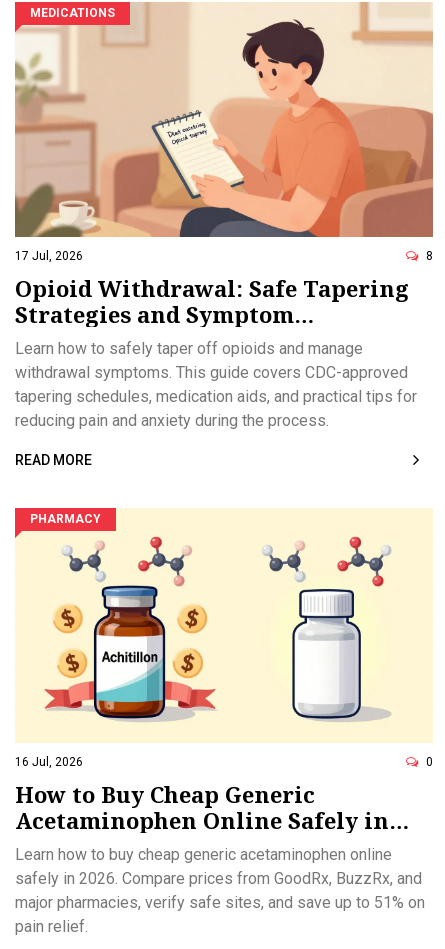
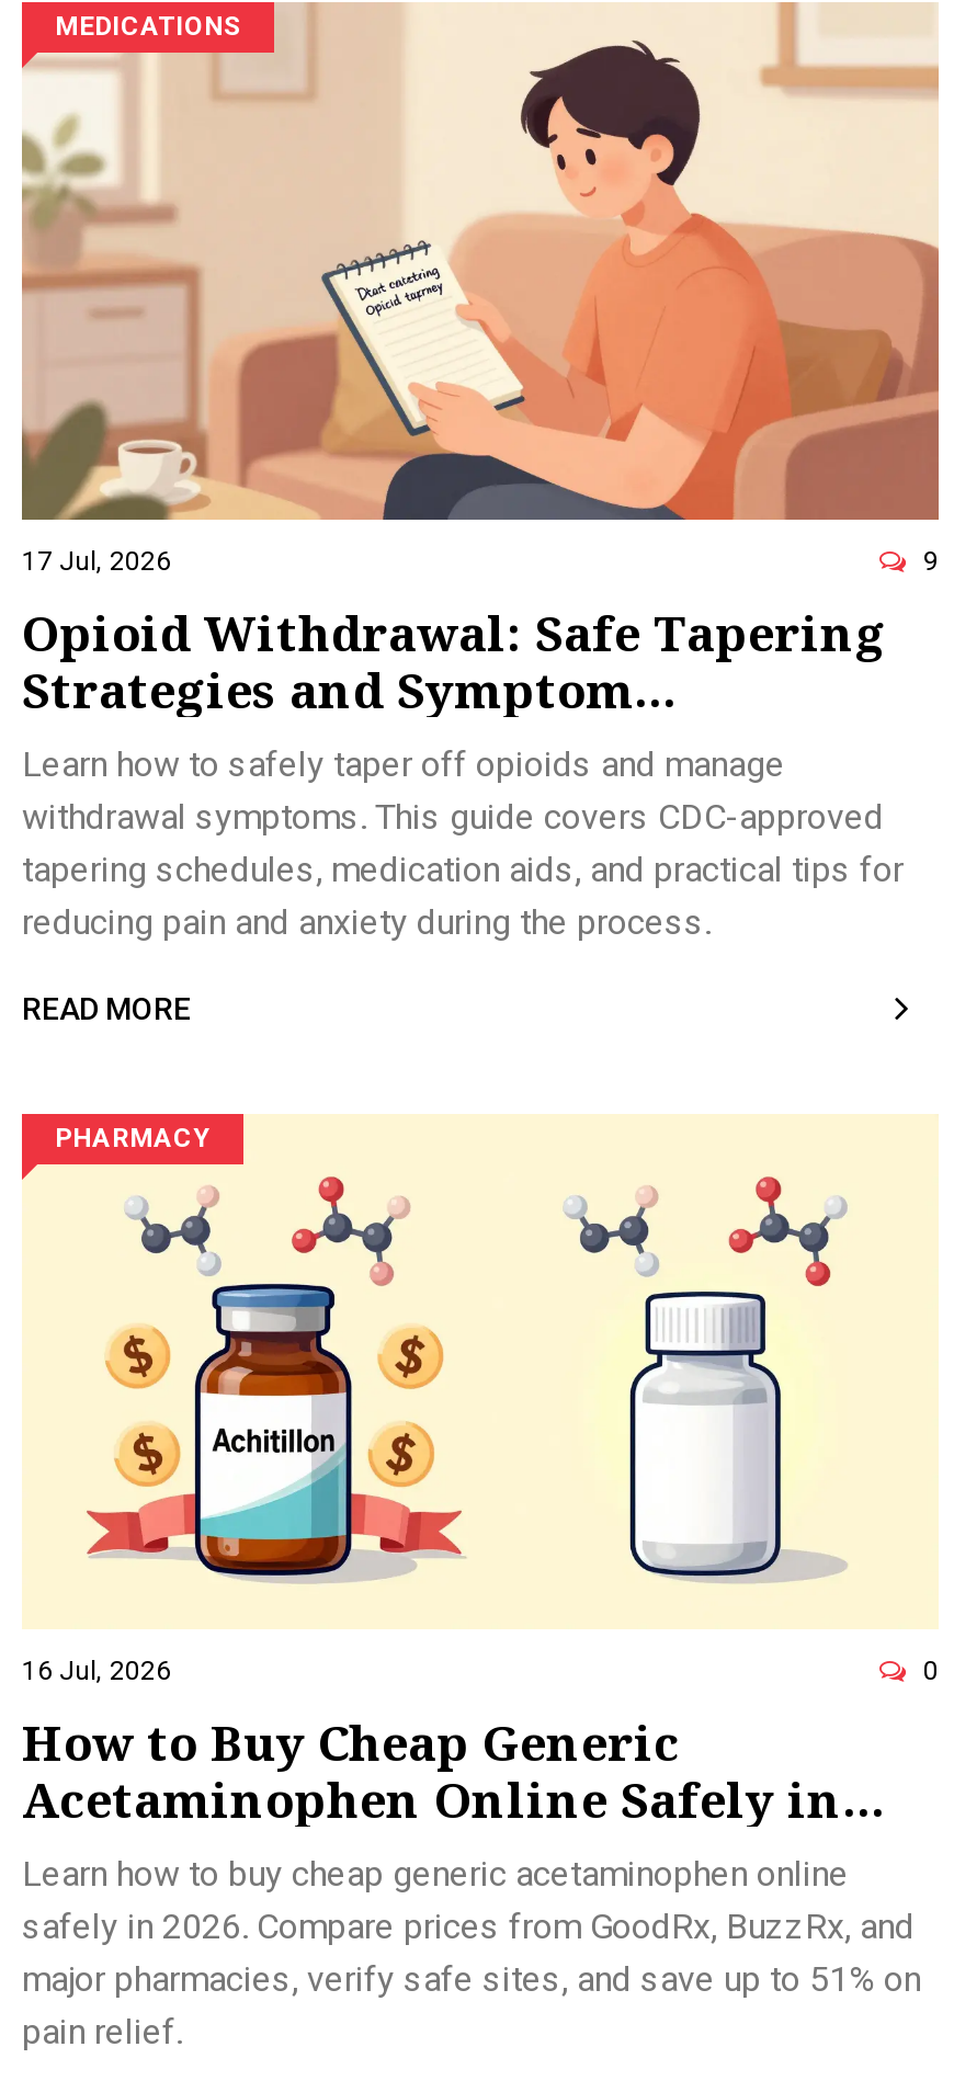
- 8
+ 9
